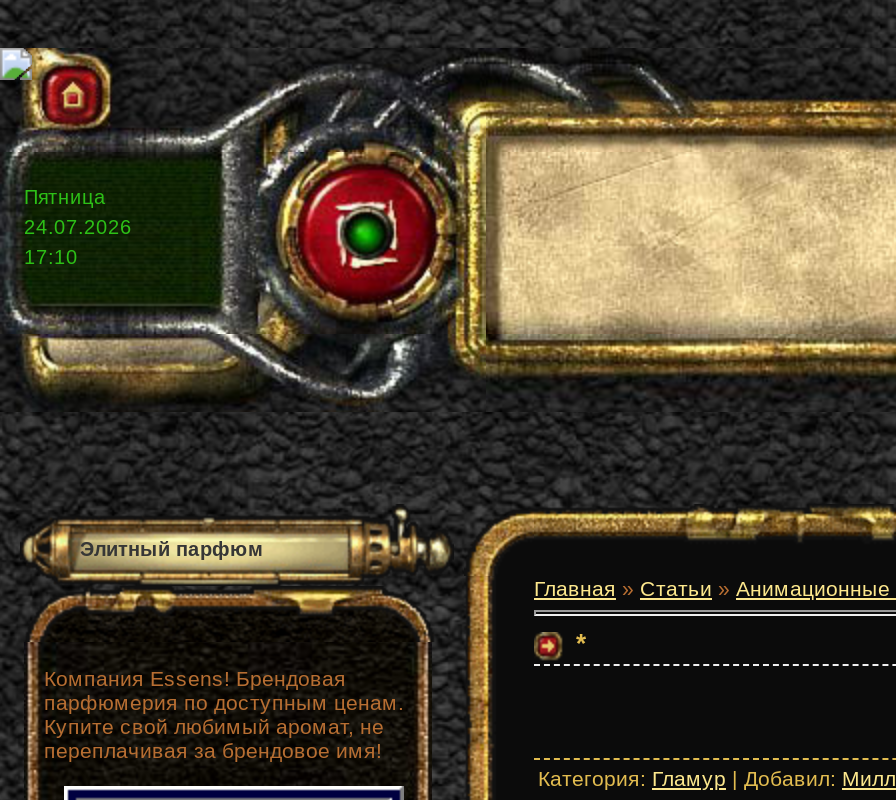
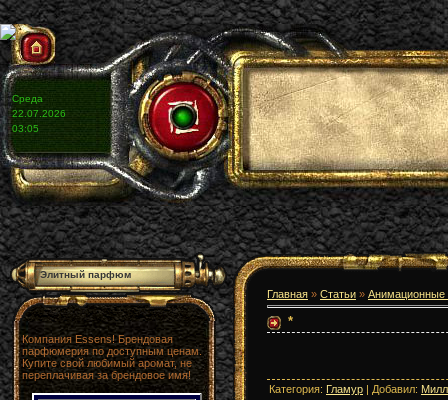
- Пятница
- 24.07.2026
- 17:10
+ Среда
+ 22.07.2026
+ 03:05
